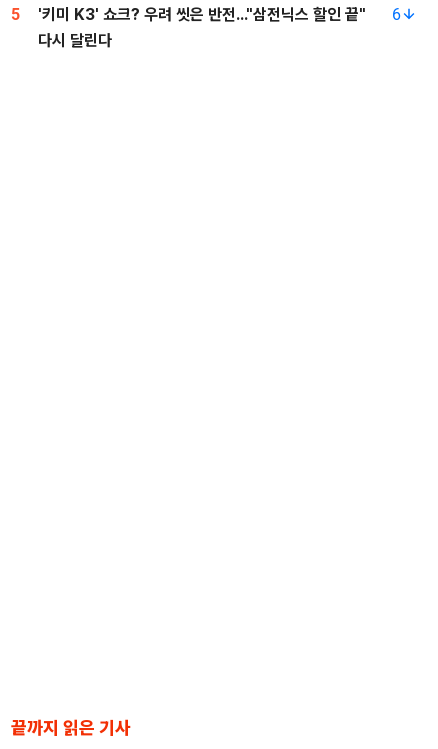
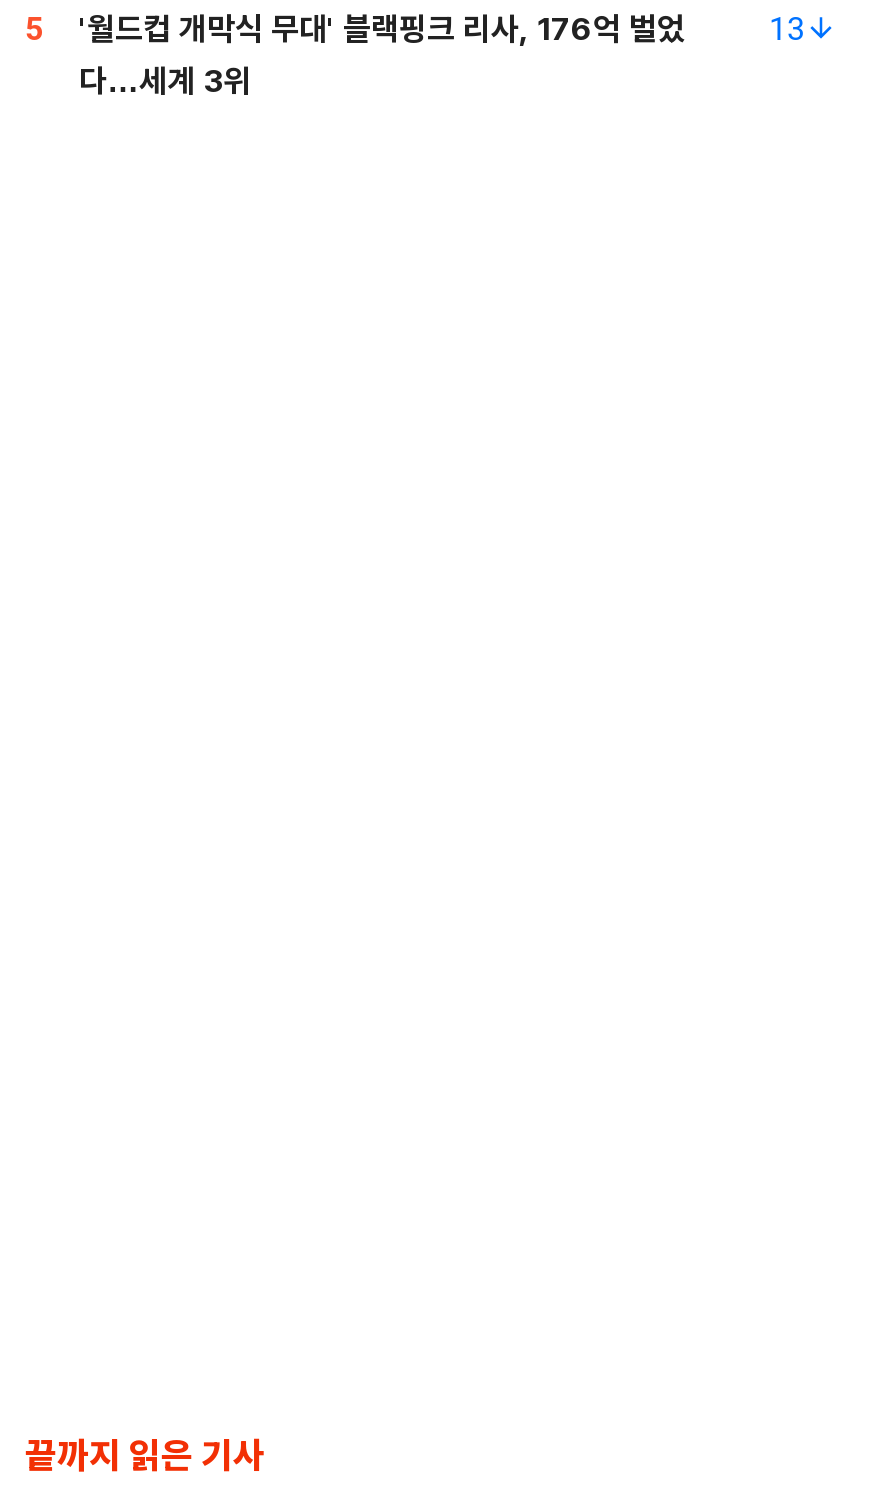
- '키미 K3' 쇼크? 우려 씻은 반전..."삼전닉스 할인 끝"
- 다시 달린다
+ '월드컵 개막식 무대' 블랙핑크 리사, 176억 벌었
+ 다…세계 3위

- 6
+ 13
